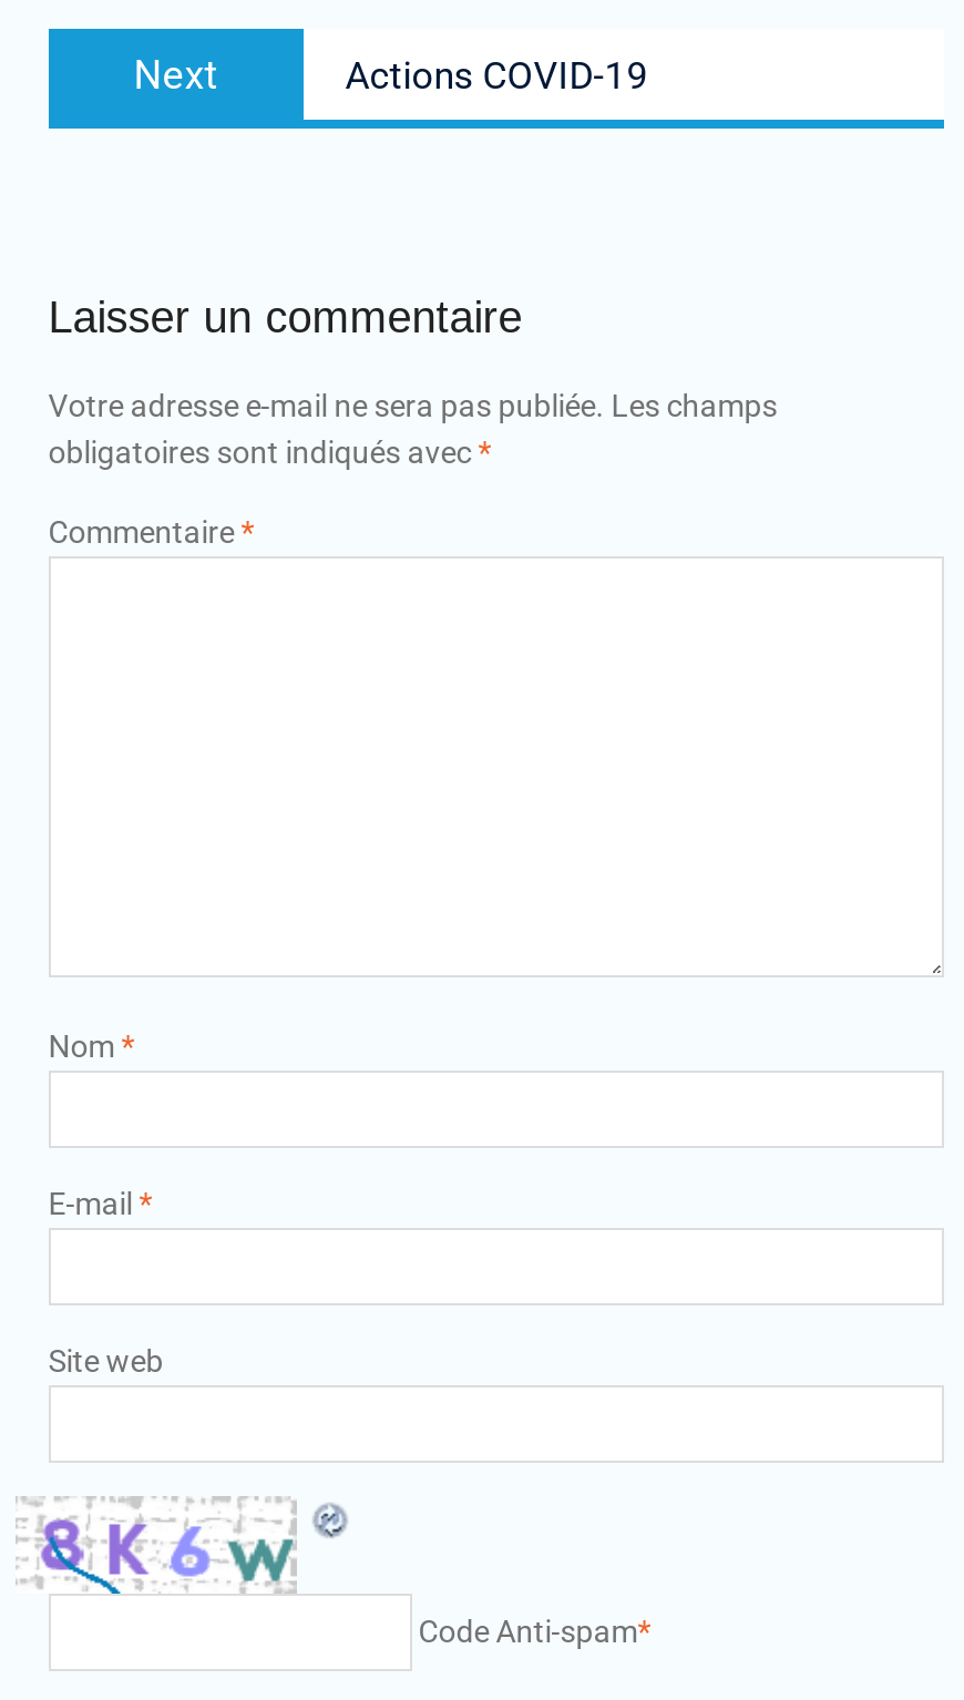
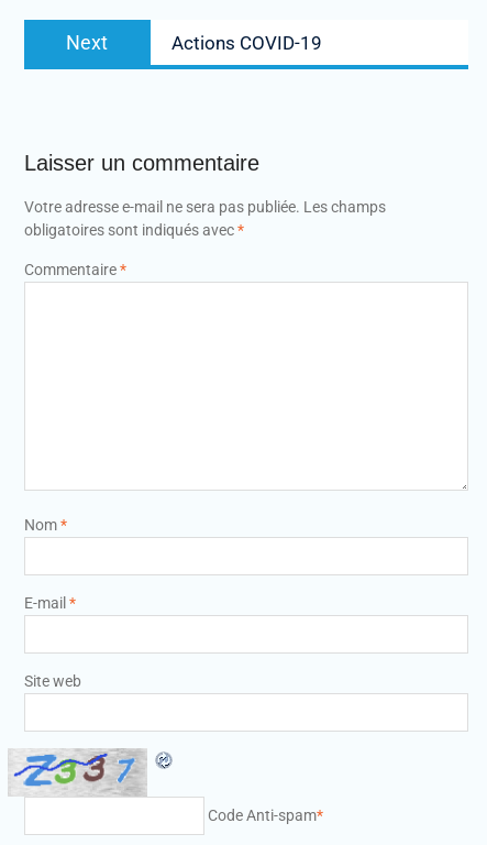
- [image]
+ [image]
